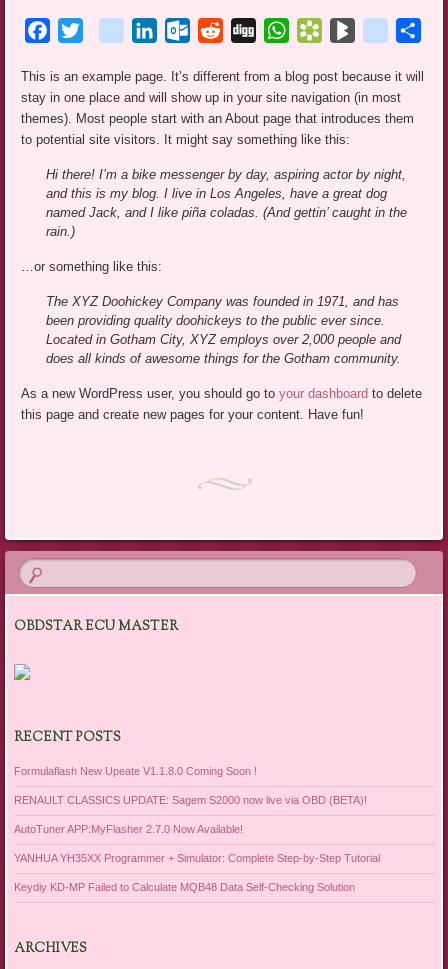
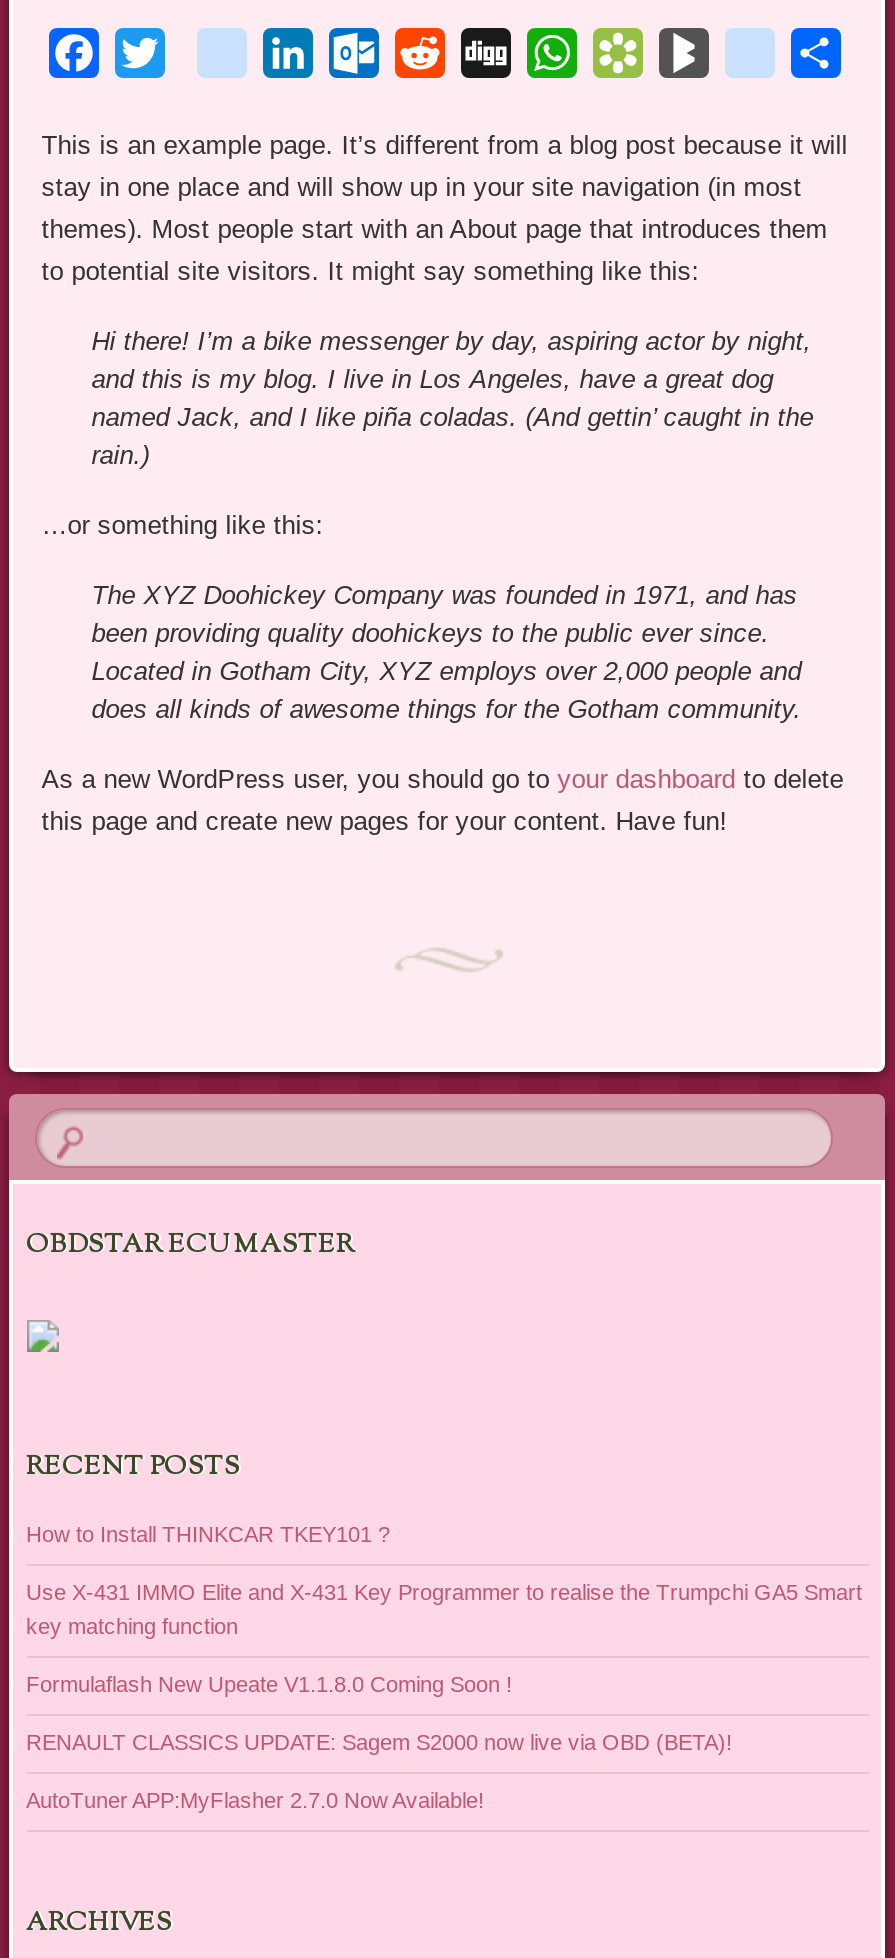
+ How to Install THINKCAR TKEY101 ?
+ Use X-431 IMMO Elite and X-431 Key Programmer to realise the Trumpchi GA5 Smart
+ key matching function

moved down: Formulaflash New Upeate V1.1.8.0 Coming Soon ! | RENAULT CLASSICS UPDATE: Sagem S2000 now live via OBD (BETA)! | AutoTuner APP:MyFlasher 2.7.0 Now Available!

- YANHUA YH35XX Programmer + Simulator: Complete Step-by-Step Tutorial
- Keydiy KD-MP Failed to Calculate MQB48 Data Self-Checking Solution
